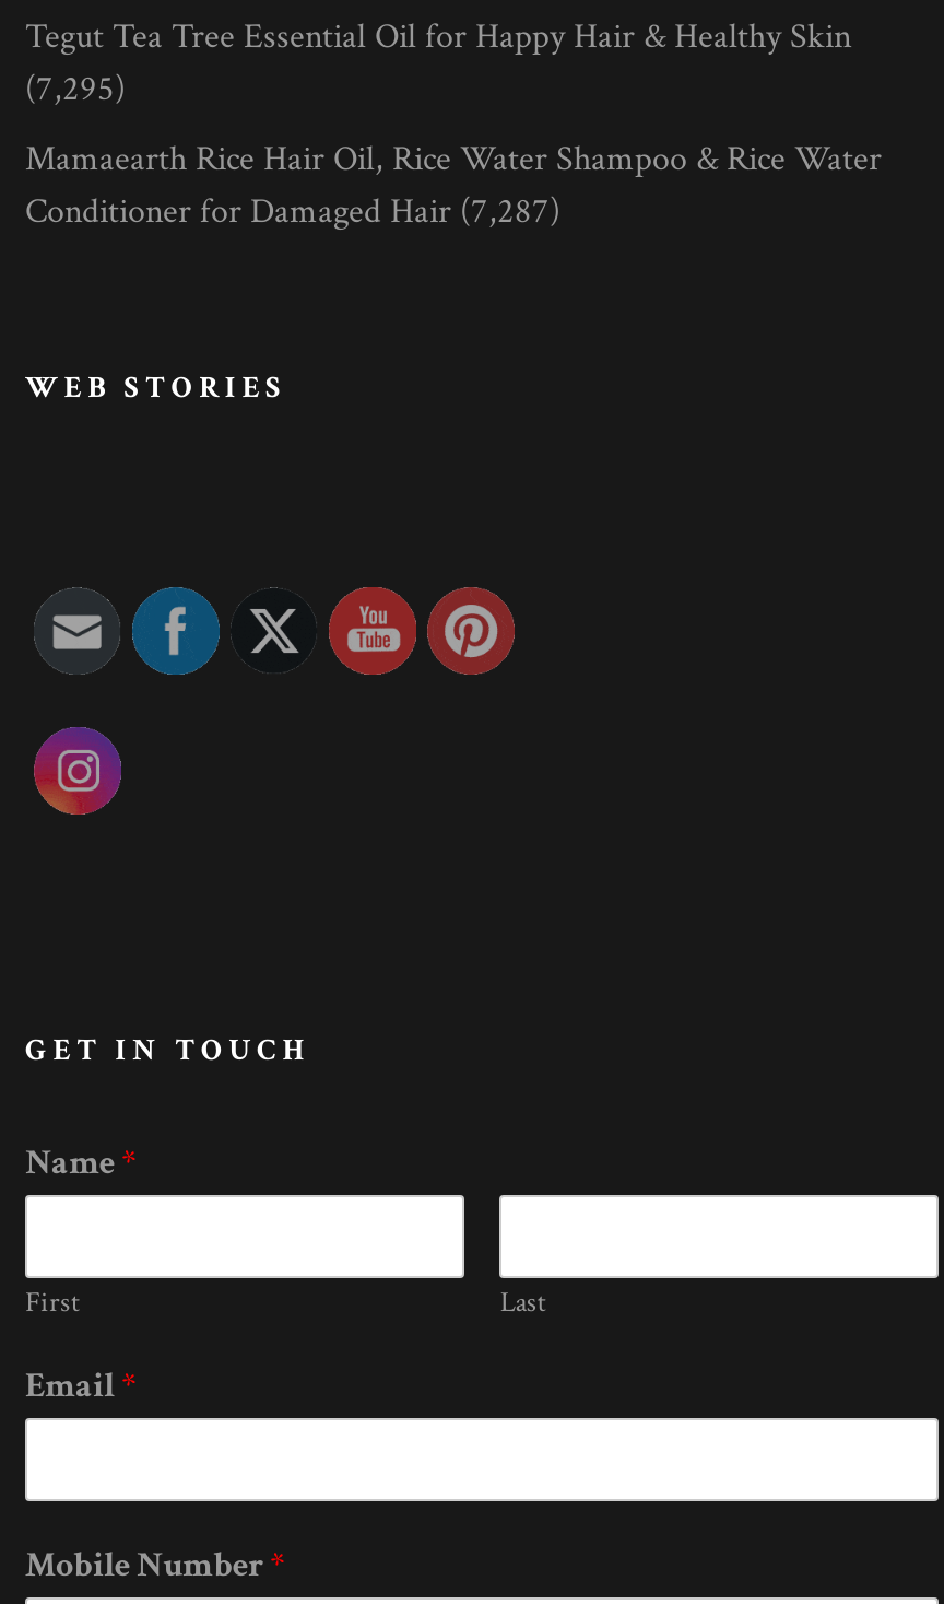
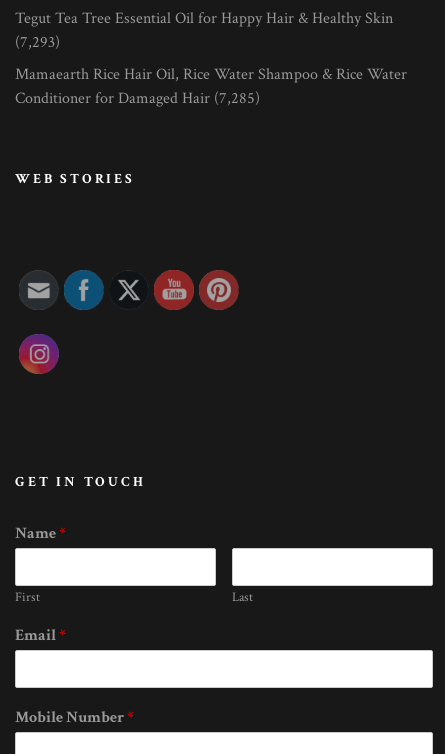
- (7,295)
+ (7,293)

- Conditioner for Damaged Hair (7,287)
+ Conditioner for Damaged Hair (7,285)
